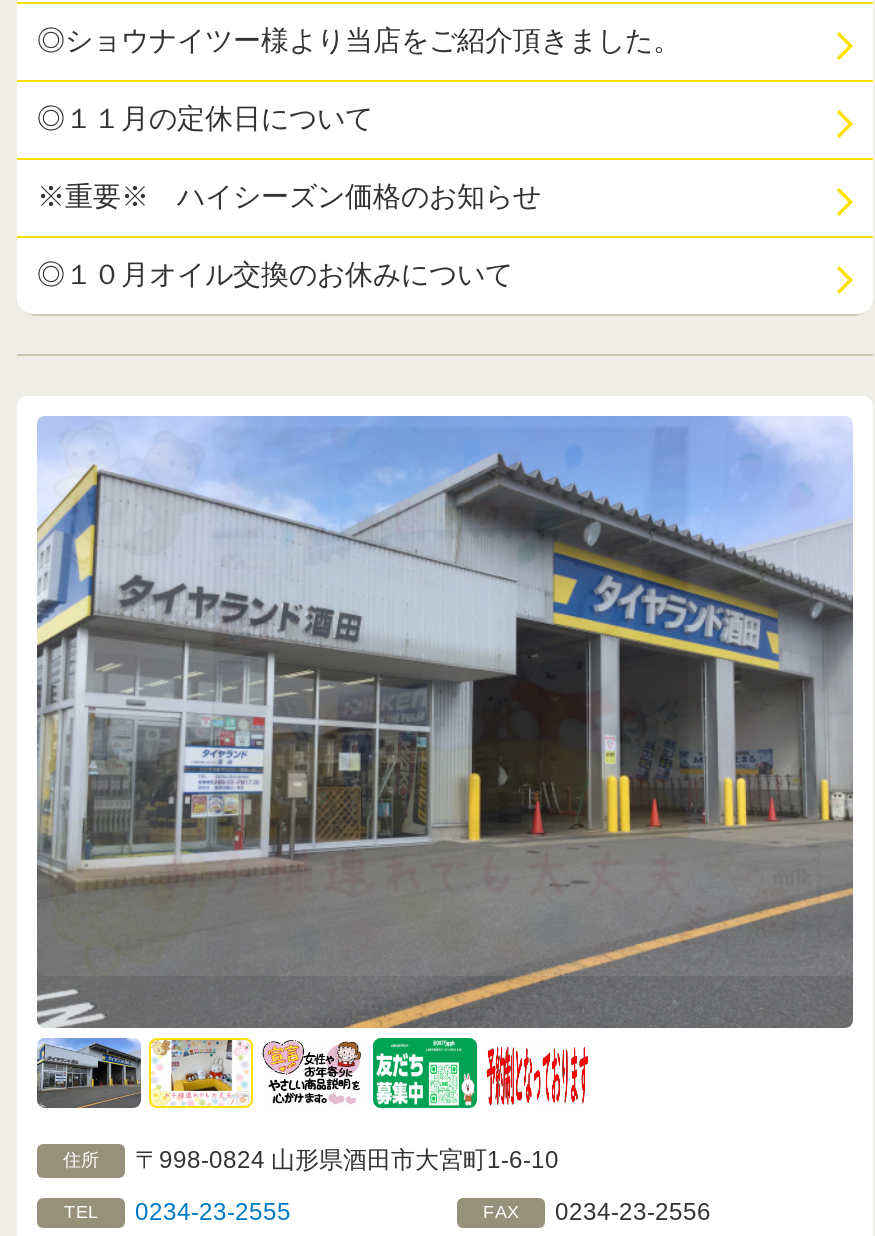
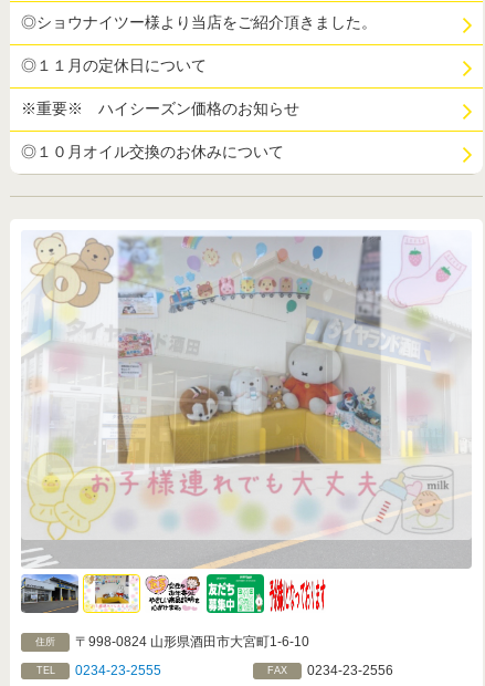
- [image]
+ [image]
